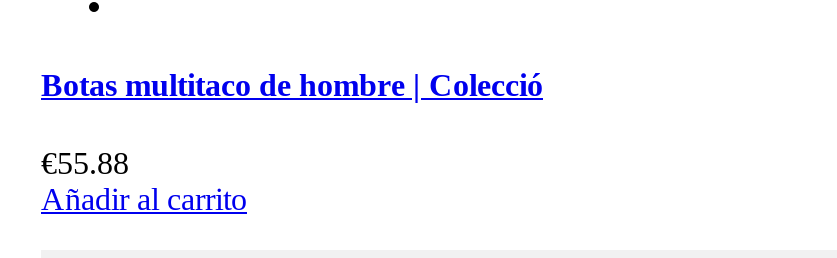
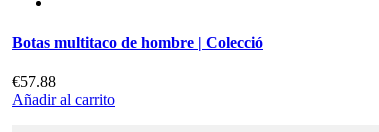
- €55.88
+ €57.88
